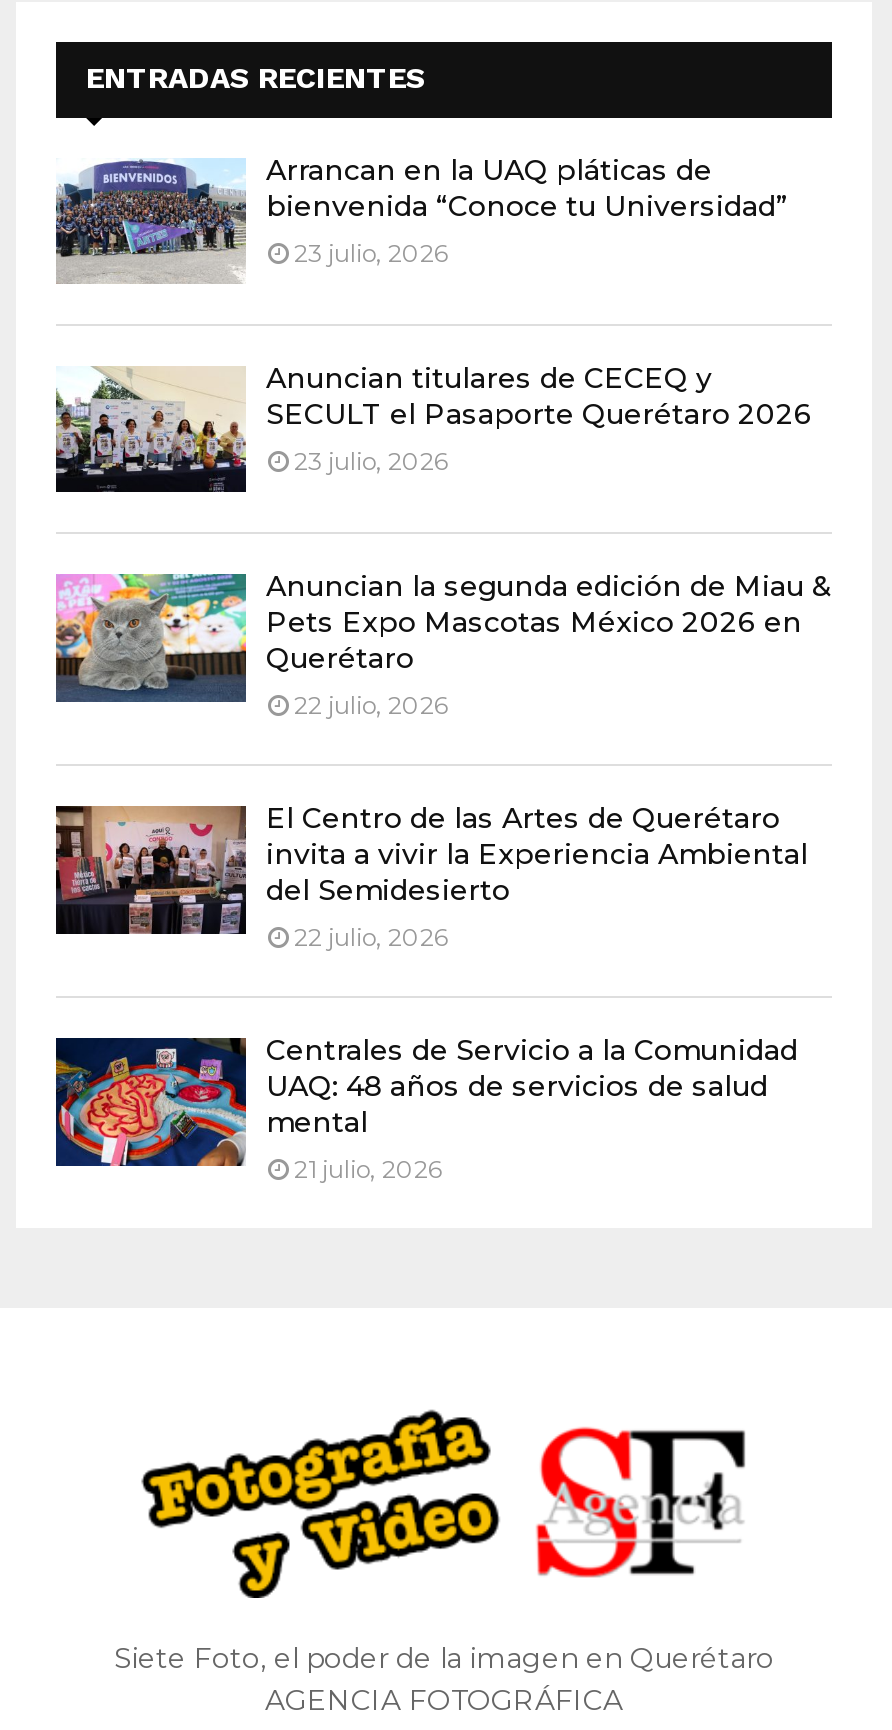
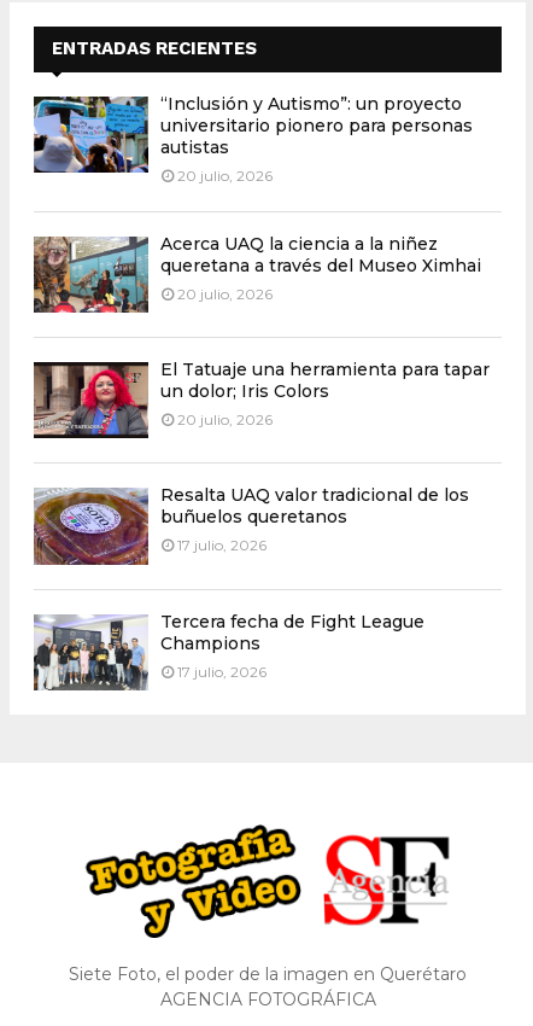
- [image]
- Arrancan en la UAQ pláticas de
- bienvenida “Conoce tu Universidad”
- 23 julio, 2026
+ [image]
+ “Inclusión y Autismo”: un proyecto
+ universitario pionero para personas
+ autistas
+ 20 julio, 2026

- [image]
- Anuncian titulares de CECEQ y
- SECULT el Pasaporte Querétaro 2026
- 23 julio, 2026
+ [image]
+ Acerca UAQ la ciencia a la niñez
+ queretana a través del Museo Ximhai
+ 20 julio, 2026

- [image]
- Anuncian la segunda edición de Miau &
- Pets Expo Mascotas México 2026 en
- Querétaro
- 22 julio, 2026
+ [image]
+ El Tatuaje una herramienta para tapar
+ un dolor; Iris Colors
+ 20 julio, 2026

- [image]
- El Centro de las Artes de Querétaro
- invita a vivir la Experiencia Ambiental
- del Semidesierto
- 22 julio, 2026
+ [image]
+ Resalta UAQ valor tradicional de los
+ buñuelos queretanos
+ 17 julio, 2026

- [image]
- Centrales de Servicio a la Comunidad
- UAQ: 48 años de servicios de salud
- mental
- 21 julio, 2026
+ [image]
+ Tercera fecha de Fight League
+ Champions
+ 17 julio, 2026
